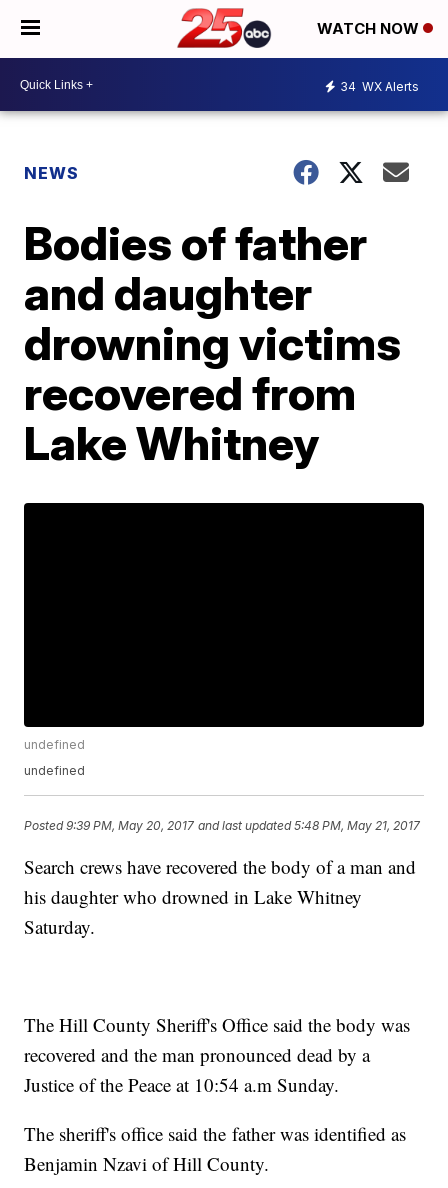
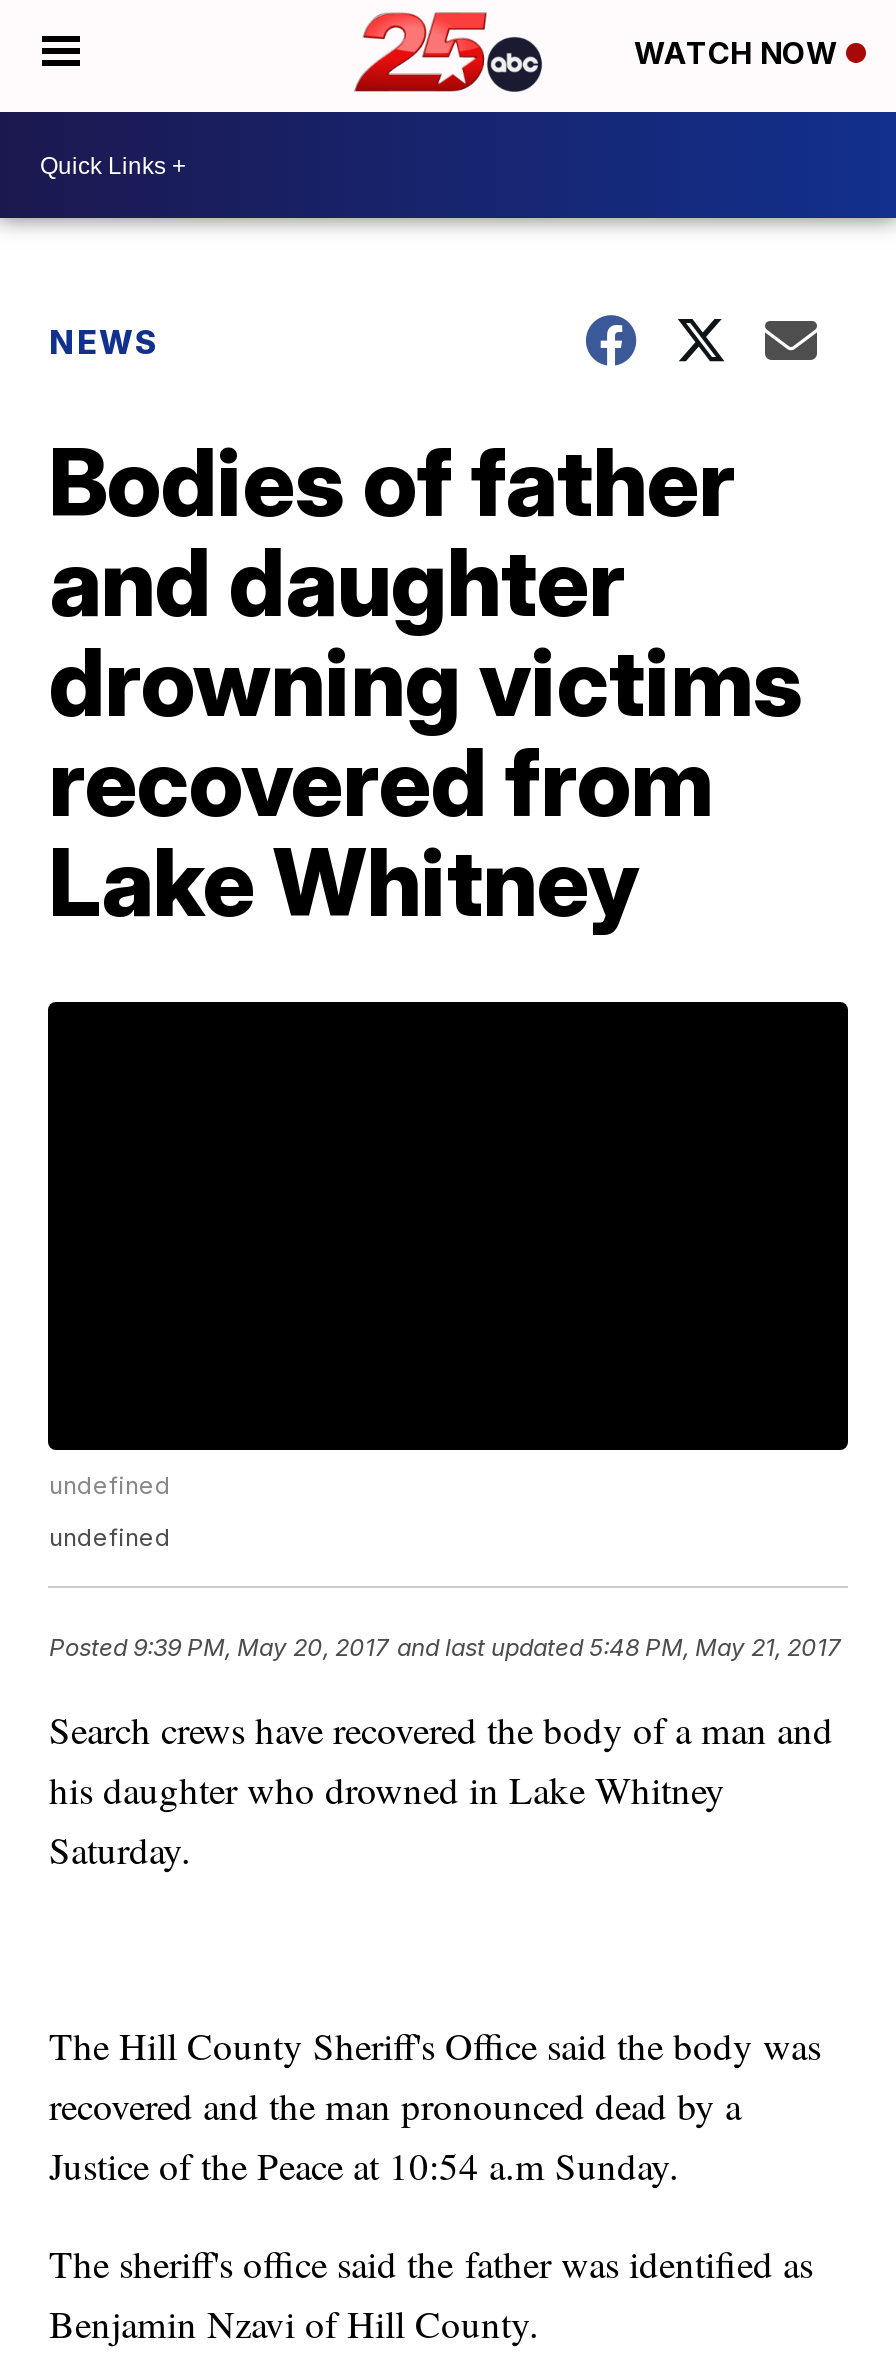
- 34 WX Alerts
